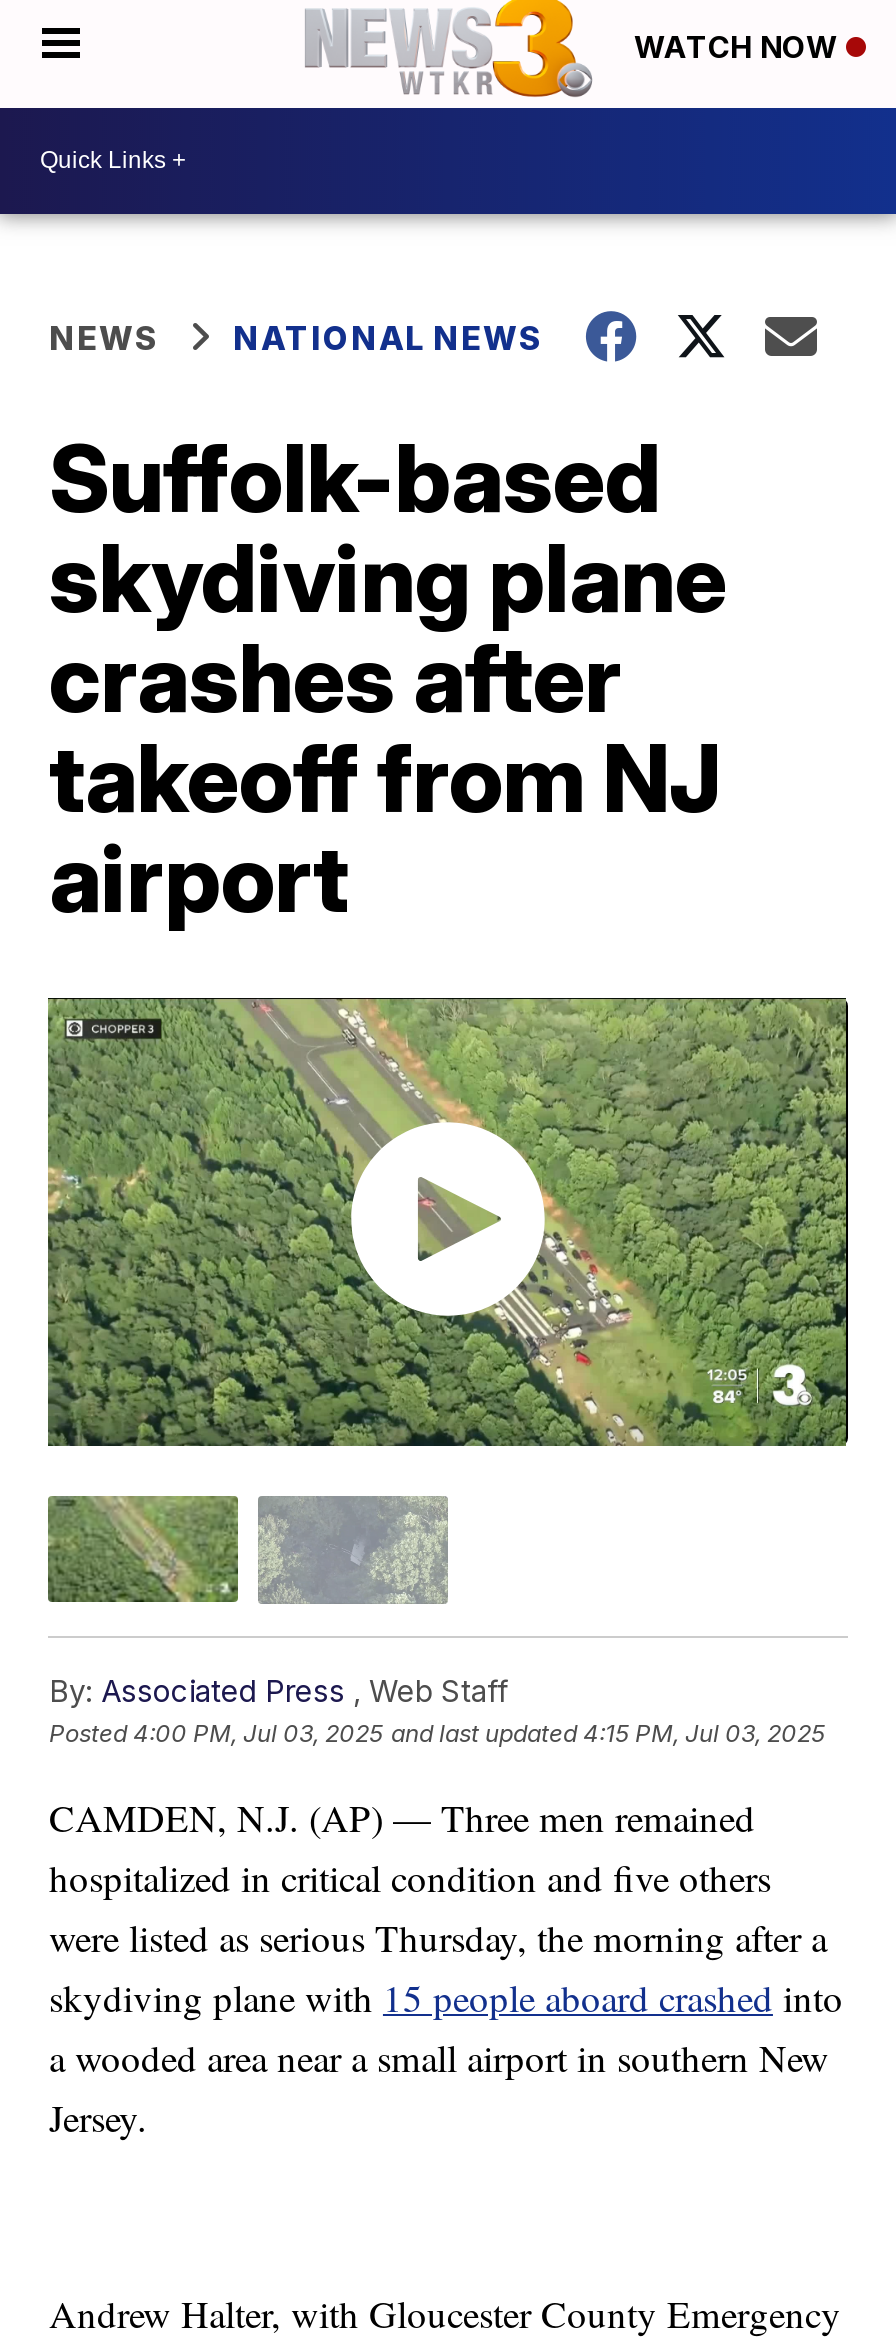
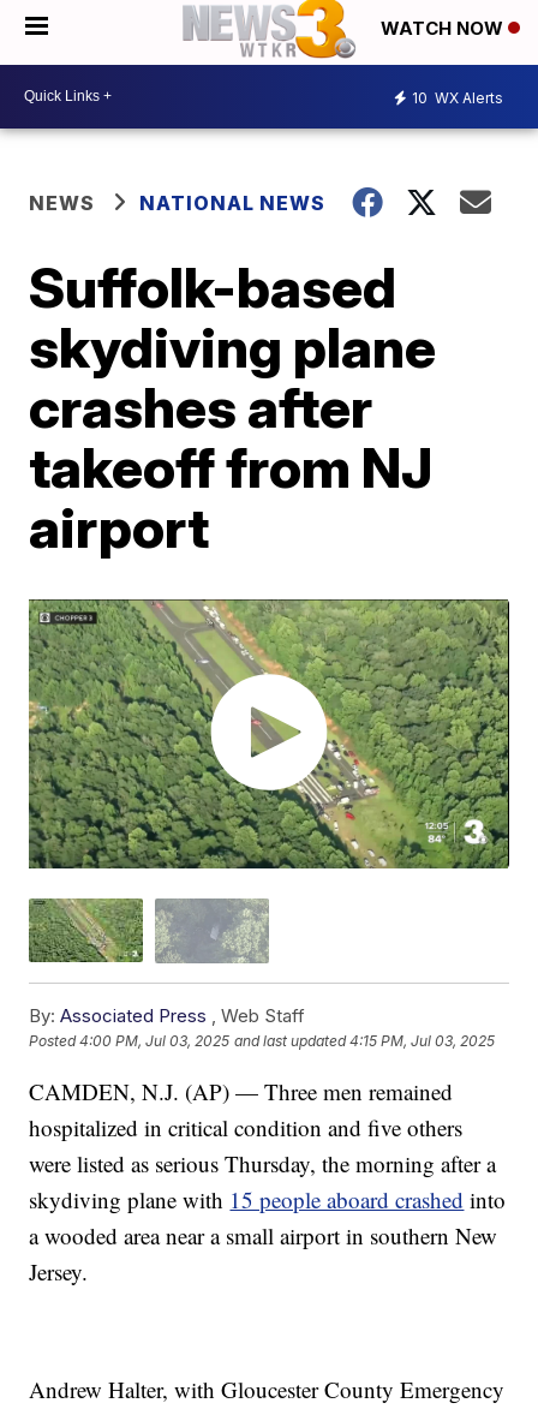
+ 10 WX Alerts
